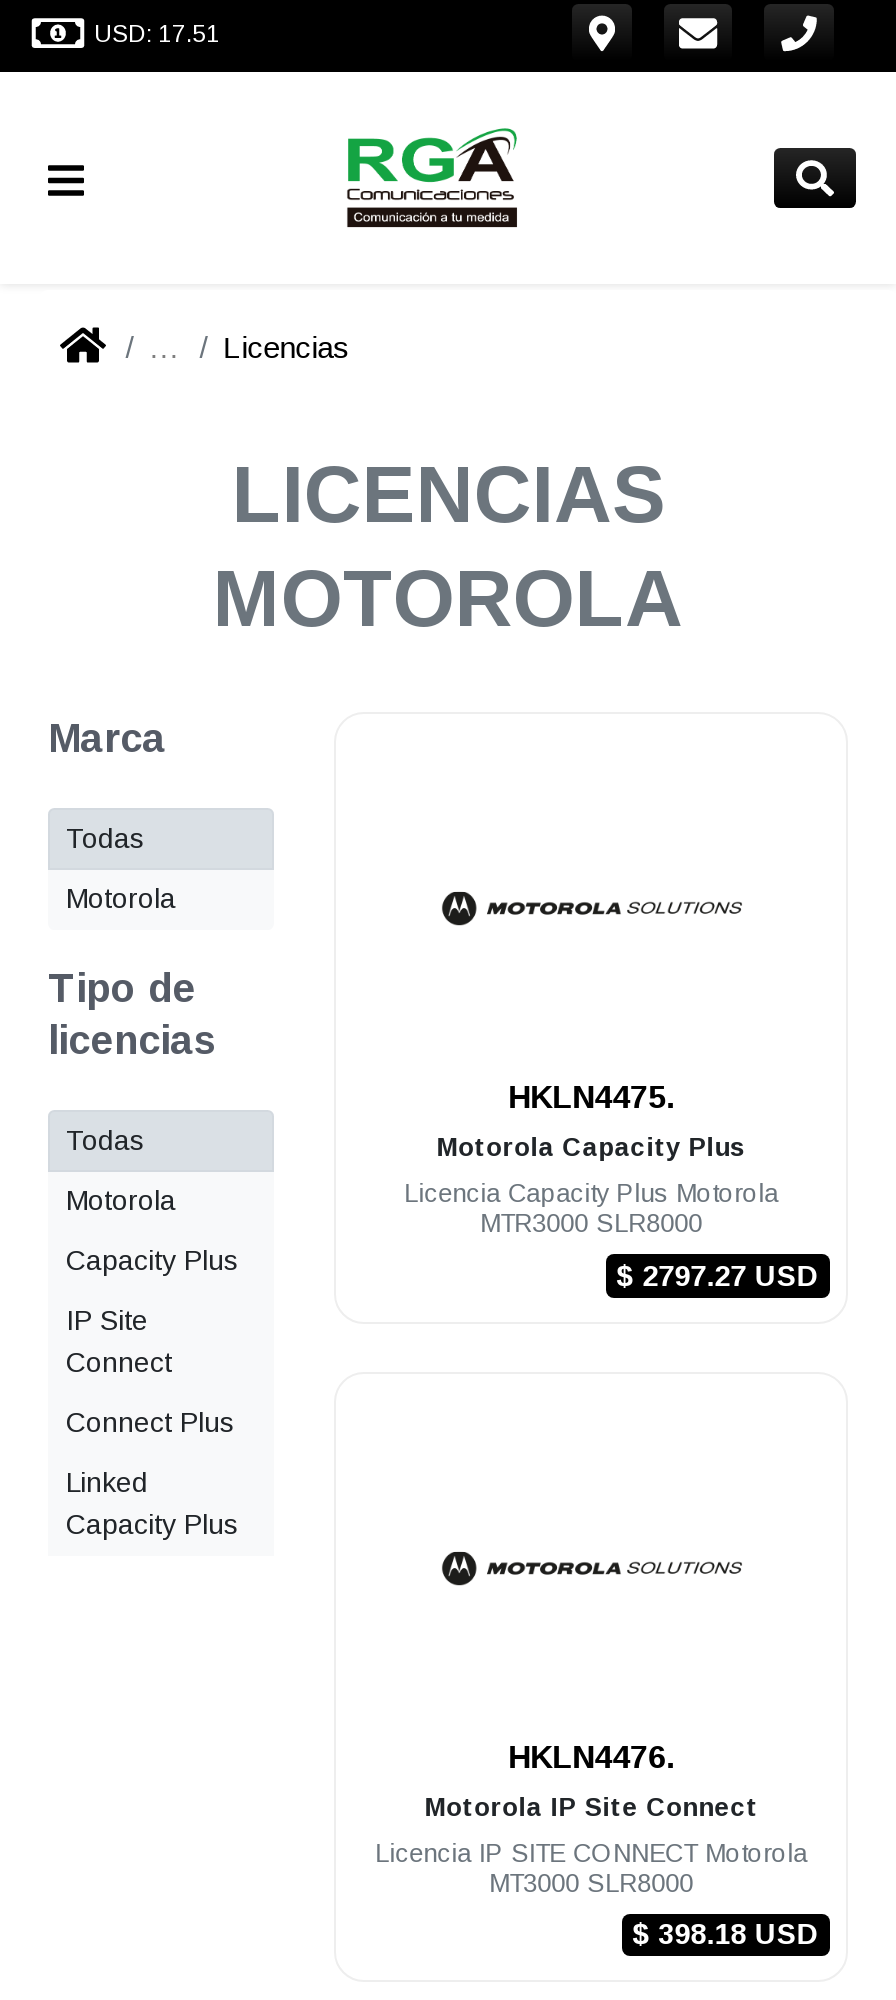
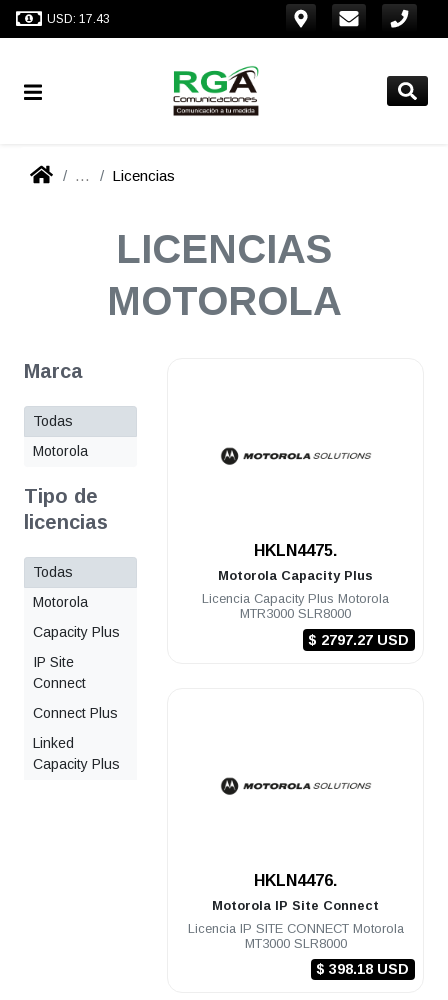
- USD: 17.51
+ USD: 17.43
